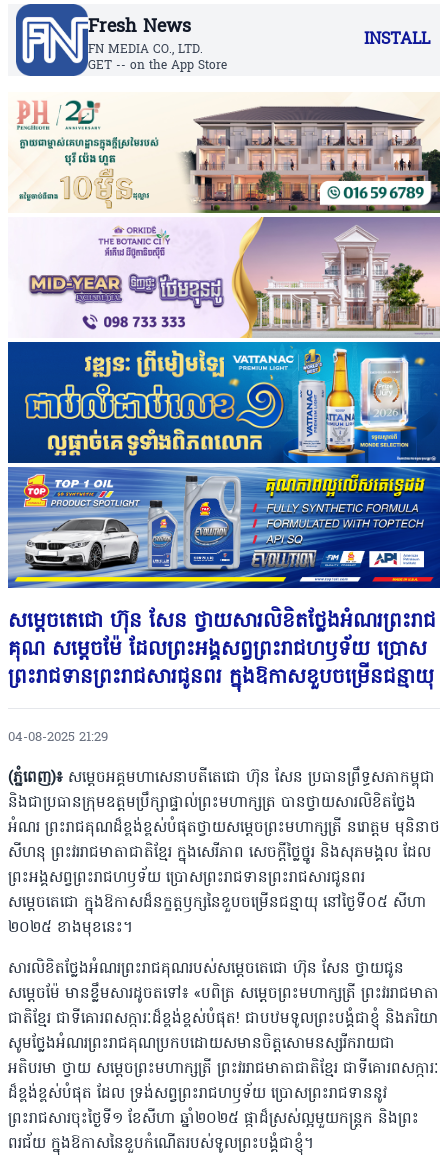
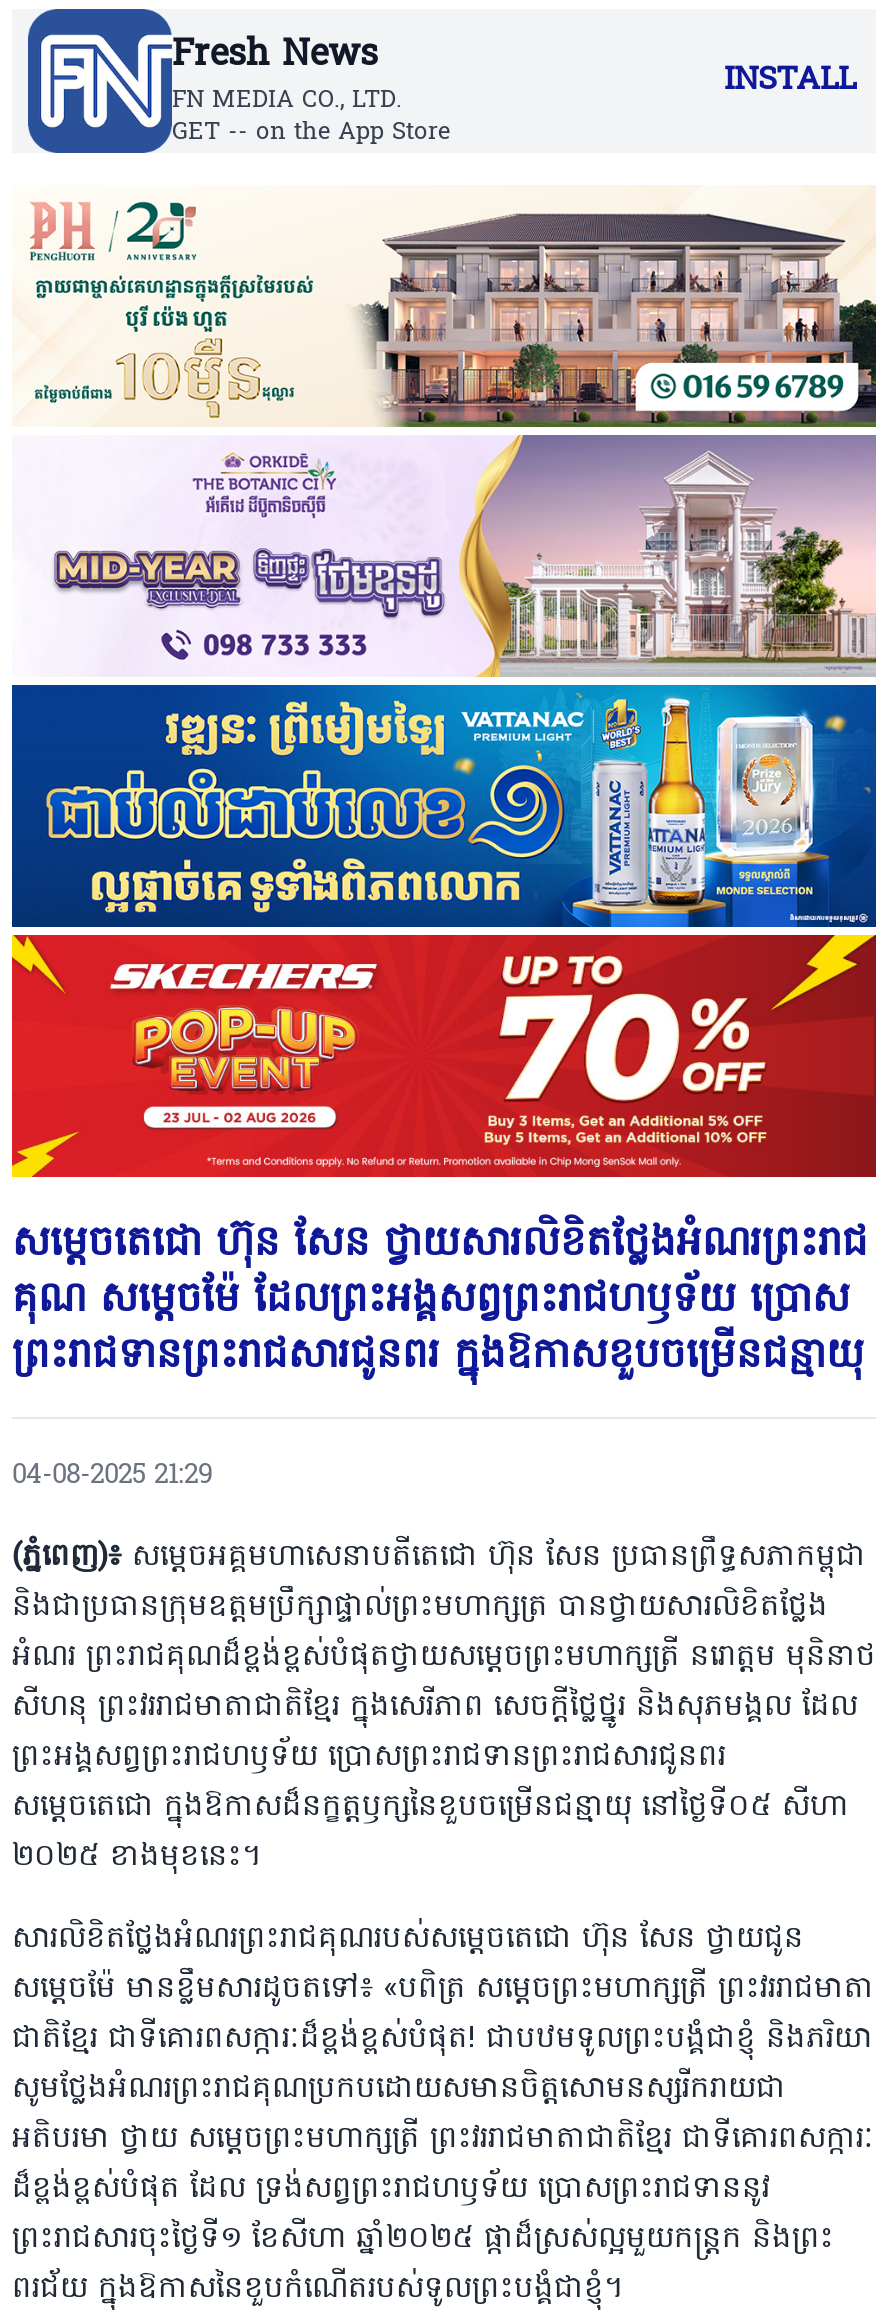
- [image]
+ [image]
